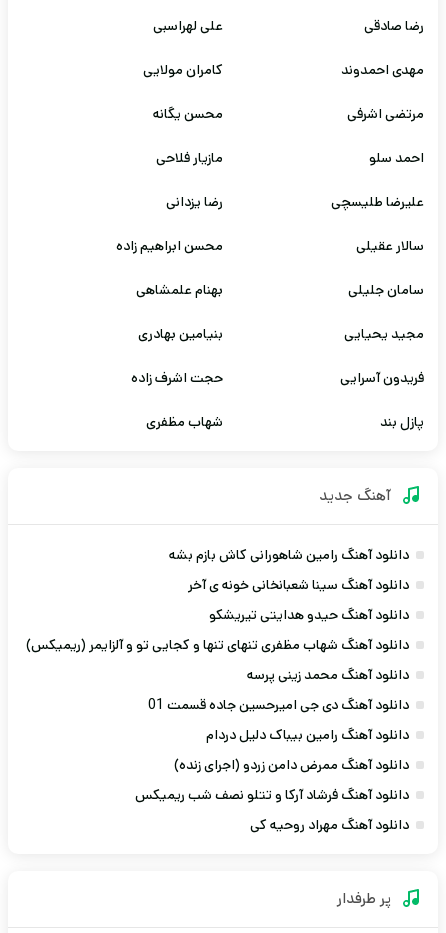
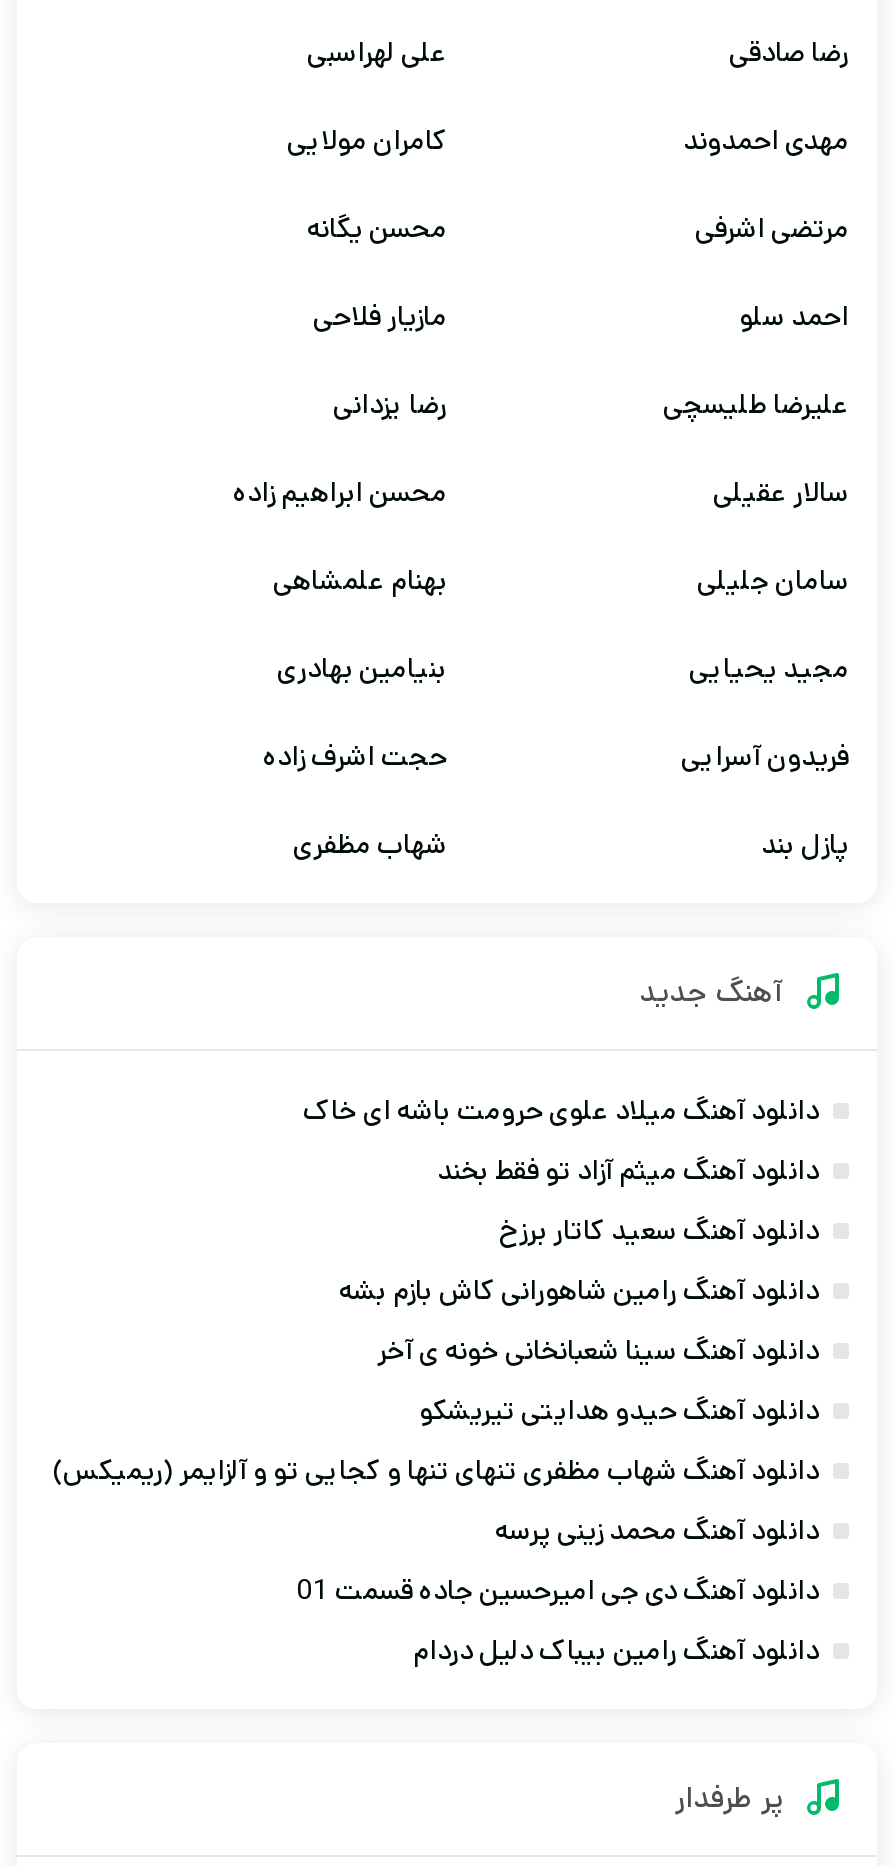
+ دانلود آهنگ میلاد علوی حرومت باشه ای خاک
+ دانلود آهنگ میثم آزاد تو فقط بخند
+ دانلود آهنگ سعید کاتار برزخ

moved down: دانلود آهنگ رامین شاهورانی کاش بازم بشه | دانلود آهنگ سینا شعبانخانی خونه ی آخر | دانلود آهنگ حیدو هدایتی تیریشکو | دانلود آهنگ شهاب مظفری تنهای تنها و کجایی تو و آلزایمر (ریمیکس) | دانلود آهنگ محمد زینی پرسه | دانلود آهنگ رامین بیباک دلیل دردام

- دانلود آهنگ ممرض دامن زردو (اجرای زنده)
- دانلود آهنگ فرشاد آرکا و تتلو نصف شب ریمیکس
- دانلود آهنگ مهراد روحیه کی
